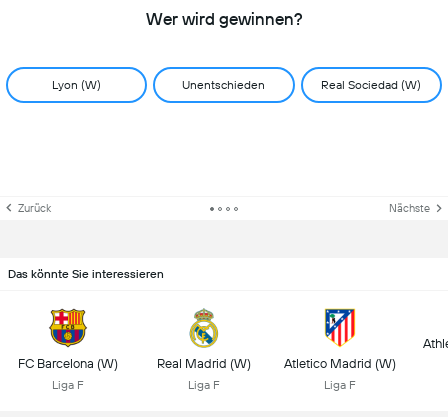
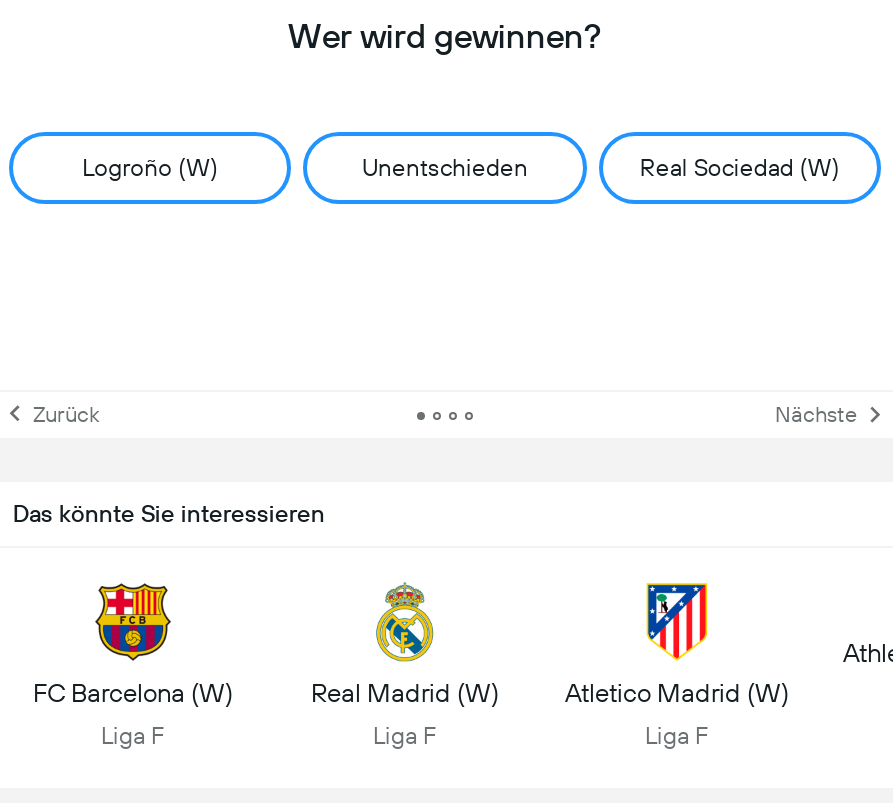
- Lyon (W)
+ Logroño (W)
